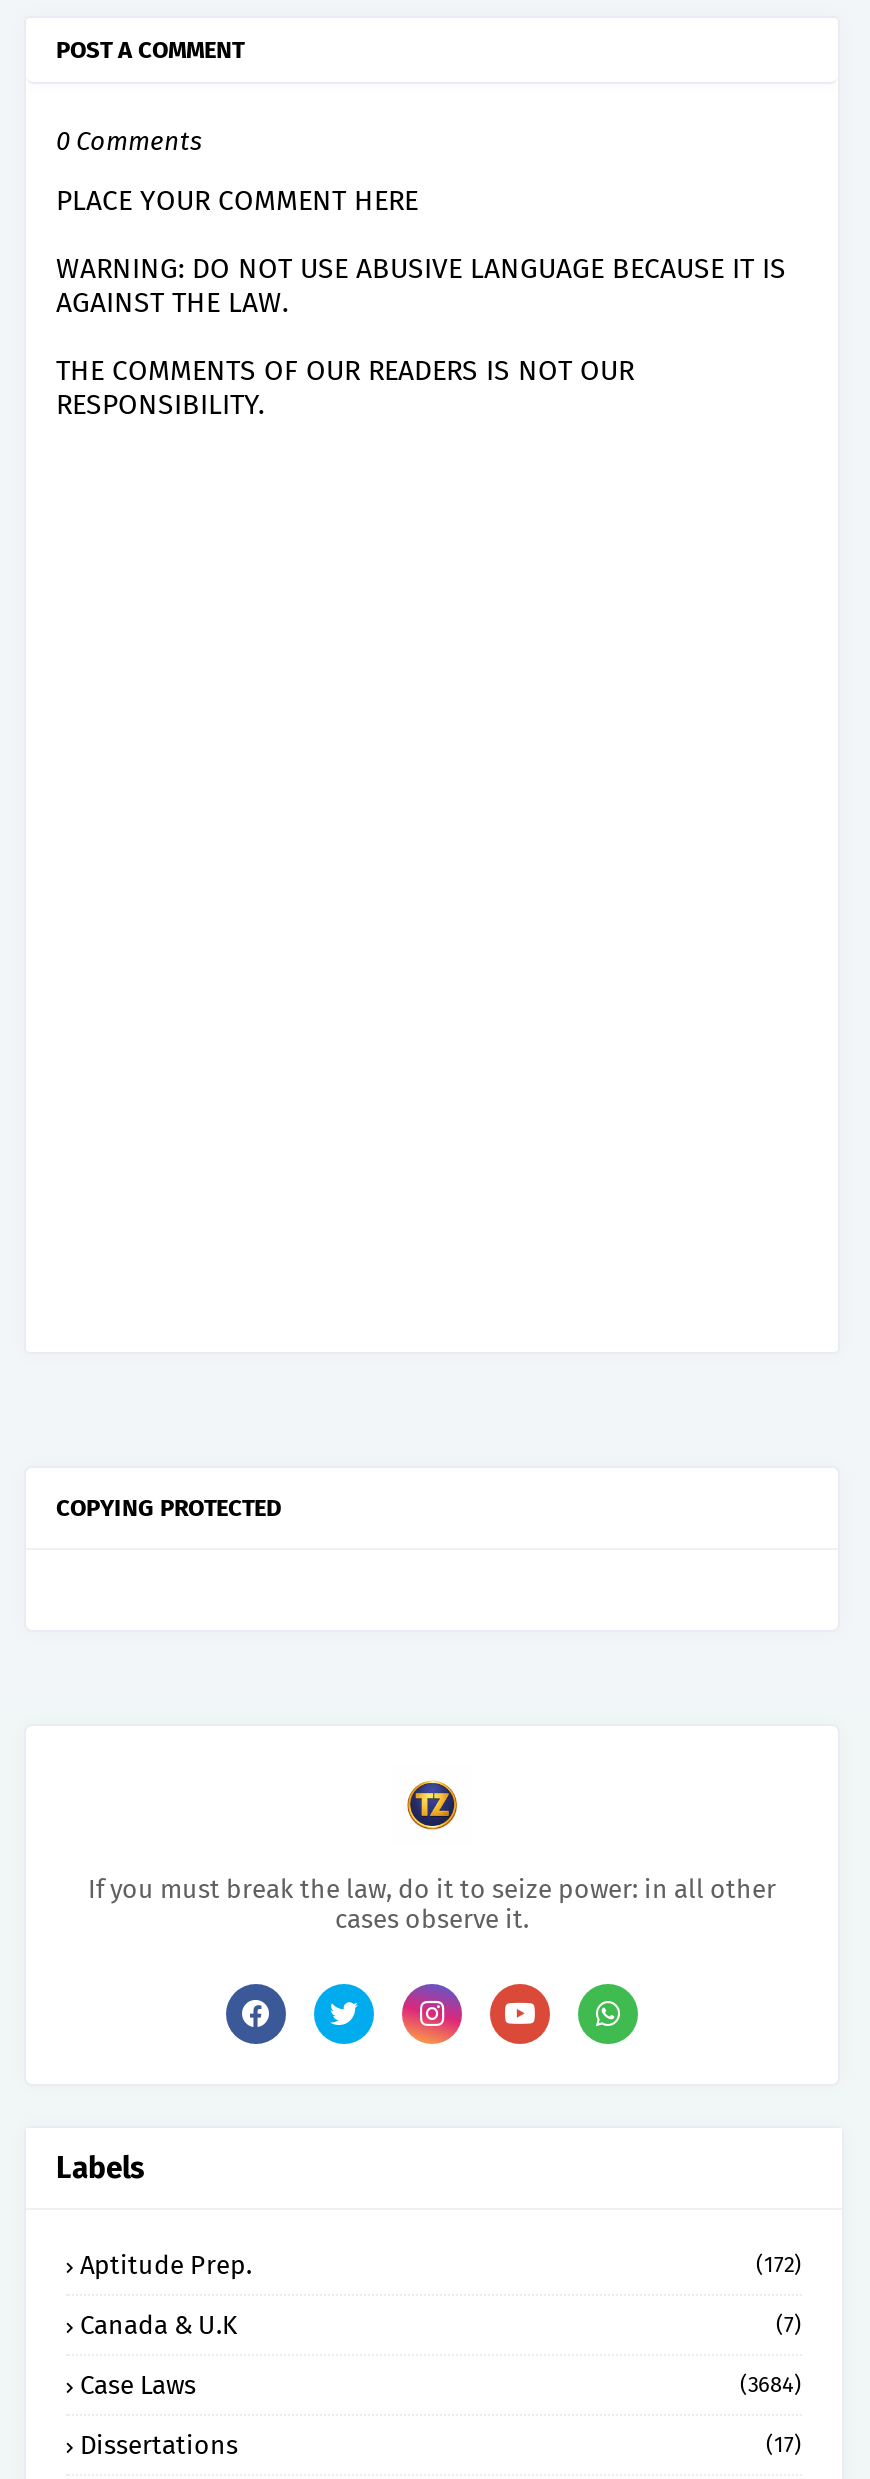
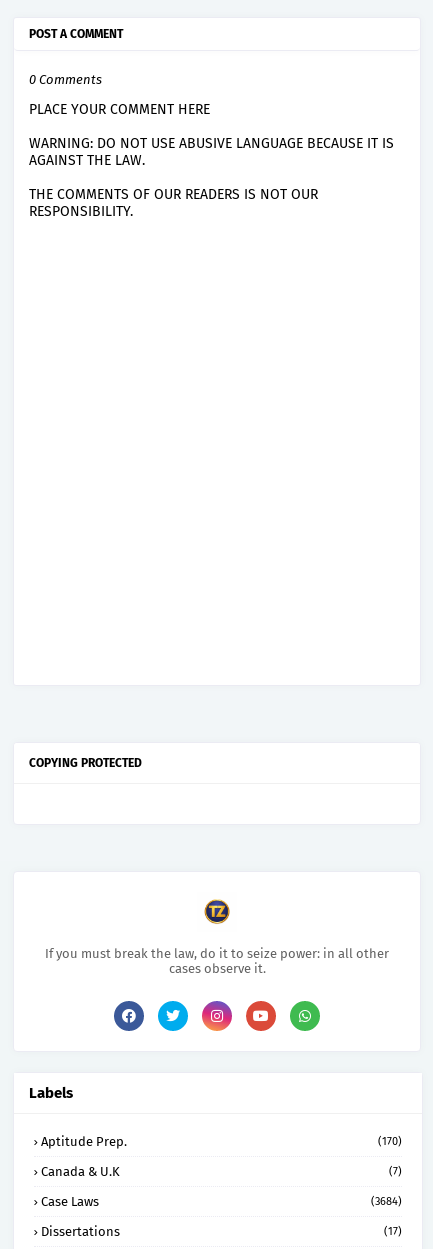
- (172)
+ (170)
